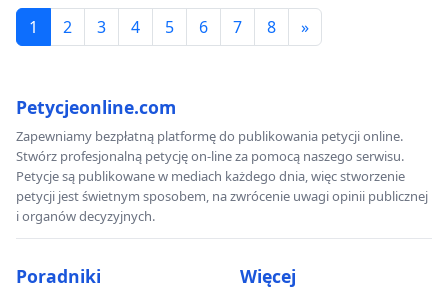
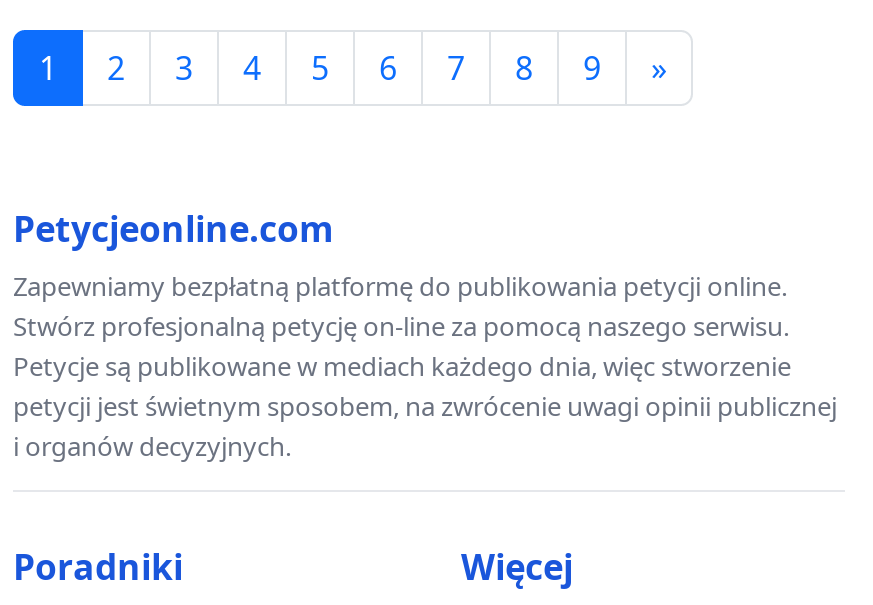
+ 9
